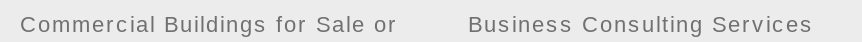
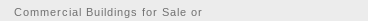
- Business Consulting Services
